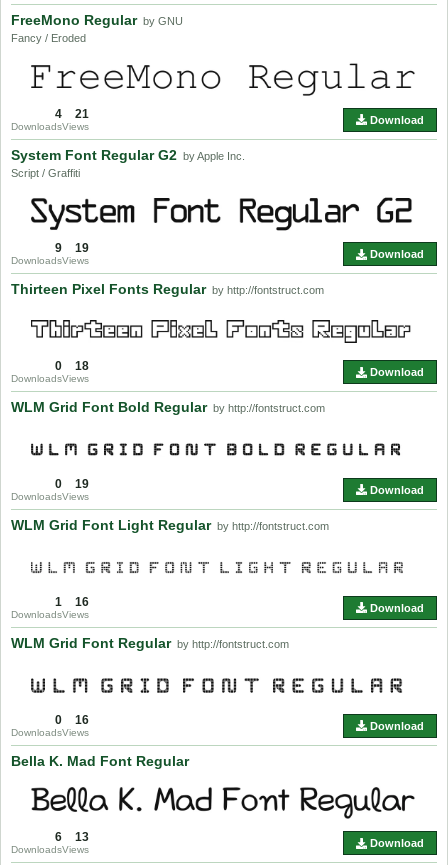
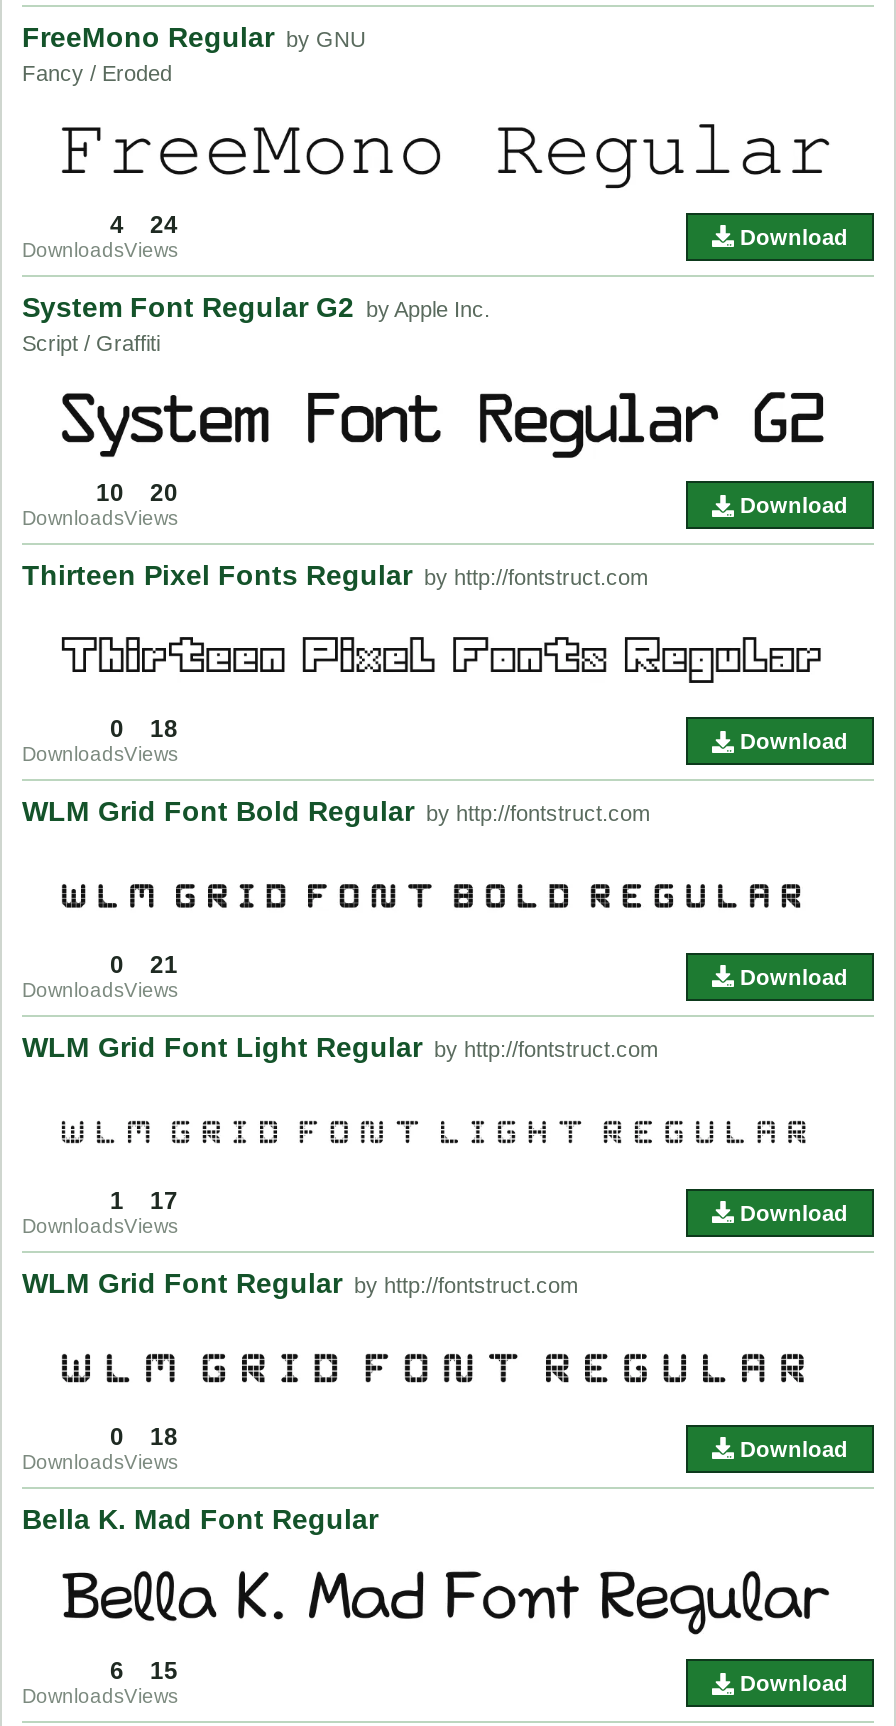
- 4 21
+ 4 24

- 9
+ 10

- 19
+ 20

- 0 19
+ 0 21

- 1 16
+ 1 17

- 0 16
+ 0 18

- 6 13
+ 6 15
